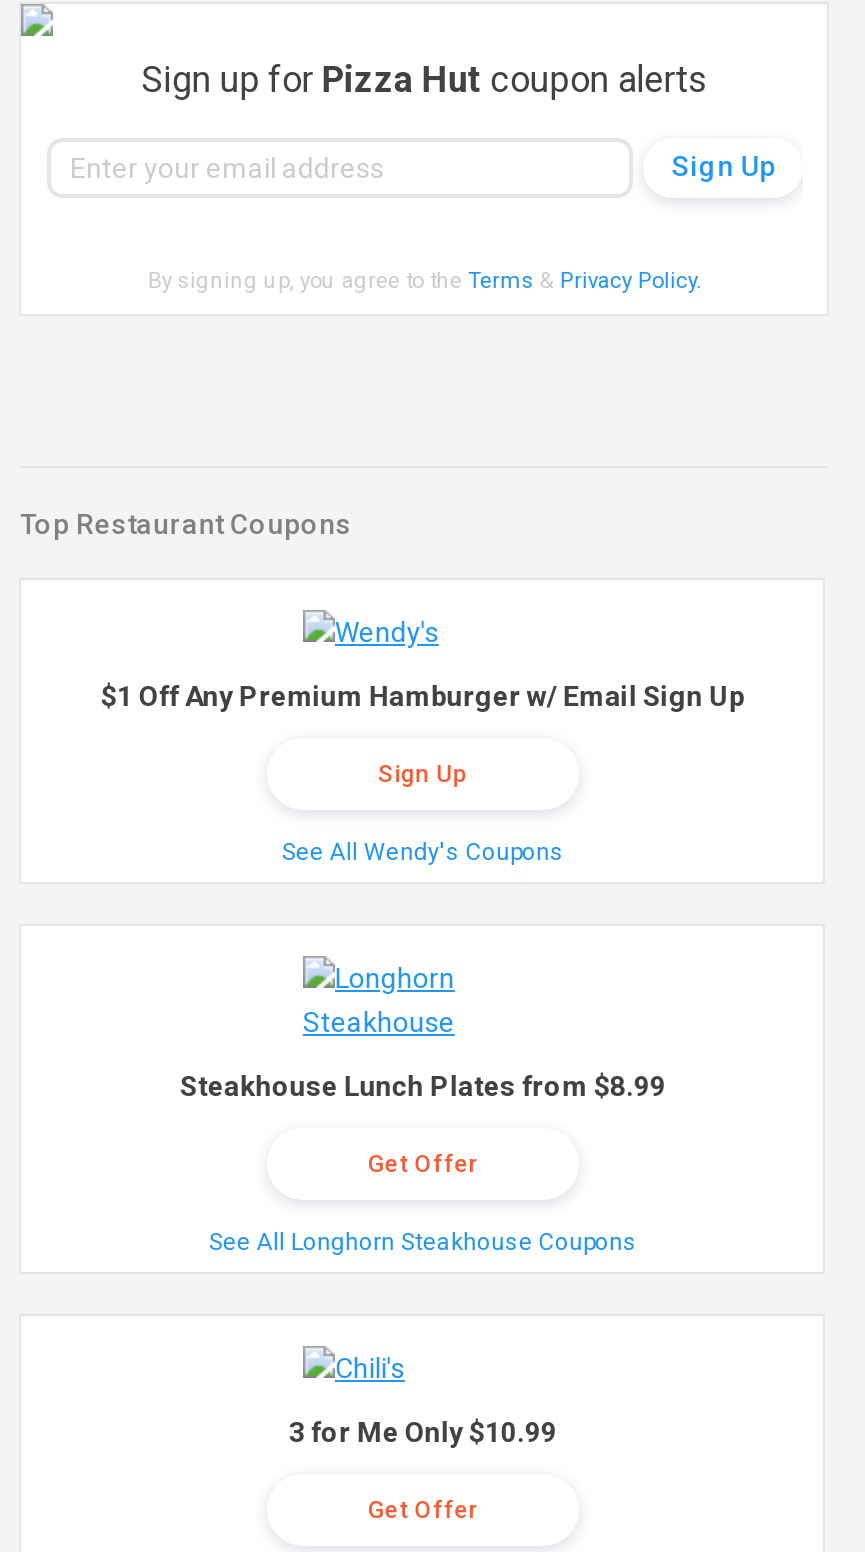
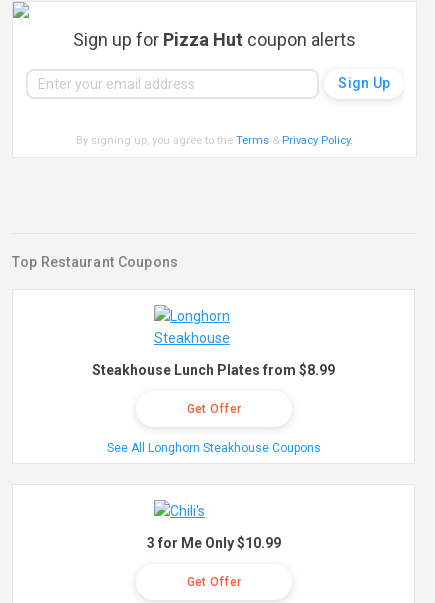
- $1 Off Any Premium Hamburger w/ Email Sign Up
- Sign Up
- See All Wendy's Coupons
